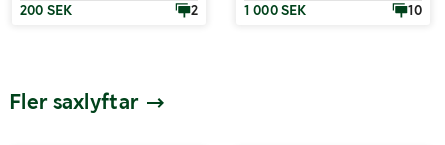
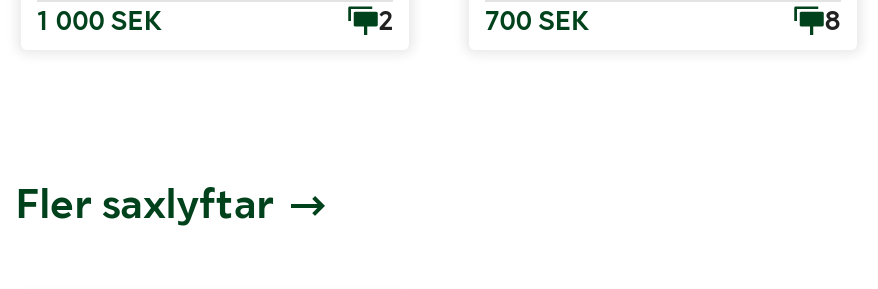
- 200 SEK
+ 1 000 SEK

- 1 000 SEK
+ 700 SEK

- 10
+ 8
